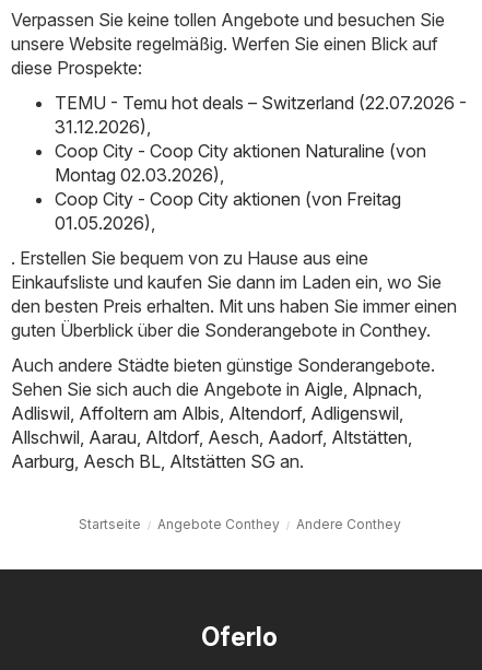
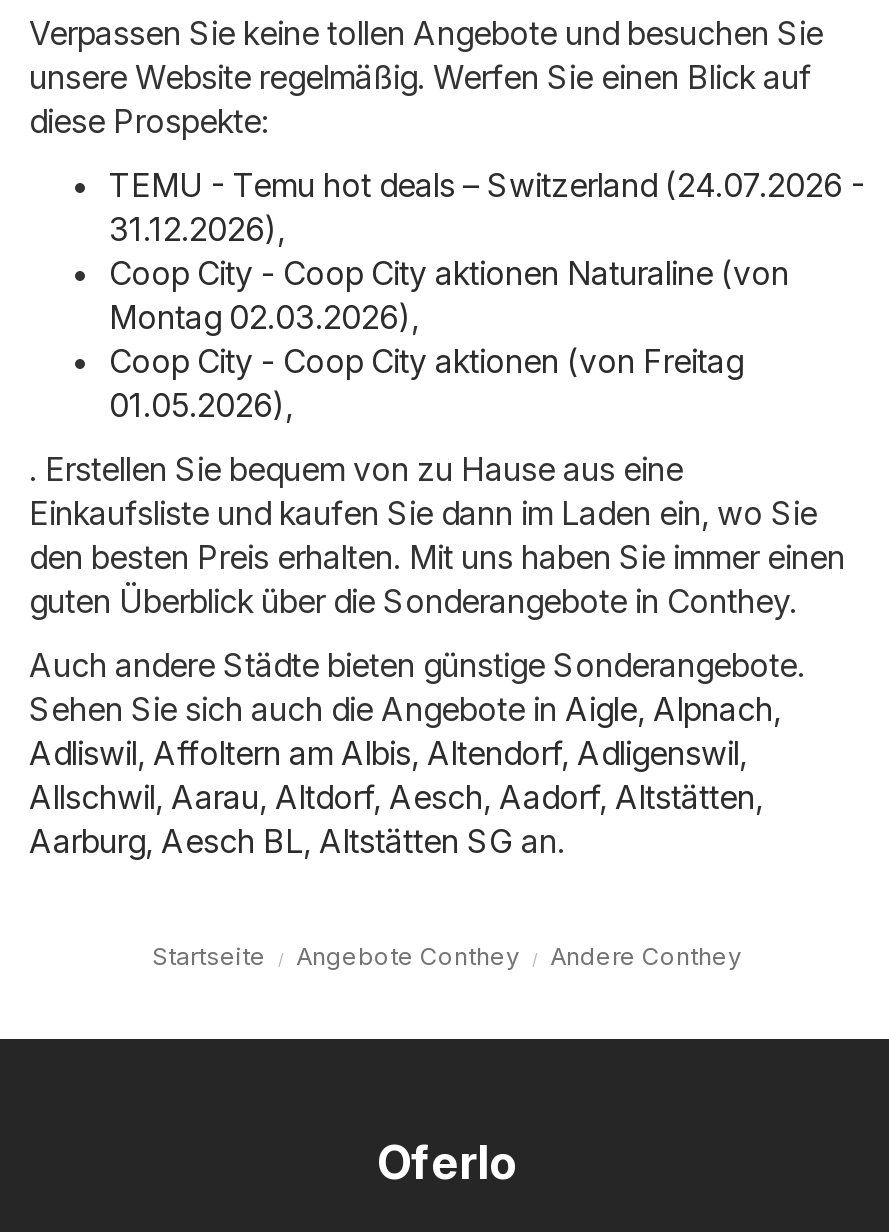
- TEMU - Temu hot deals – Switzerland (22.07.2026 -
+ TEMU - Temu hot deals – Switzerland (24.07.2026 -
